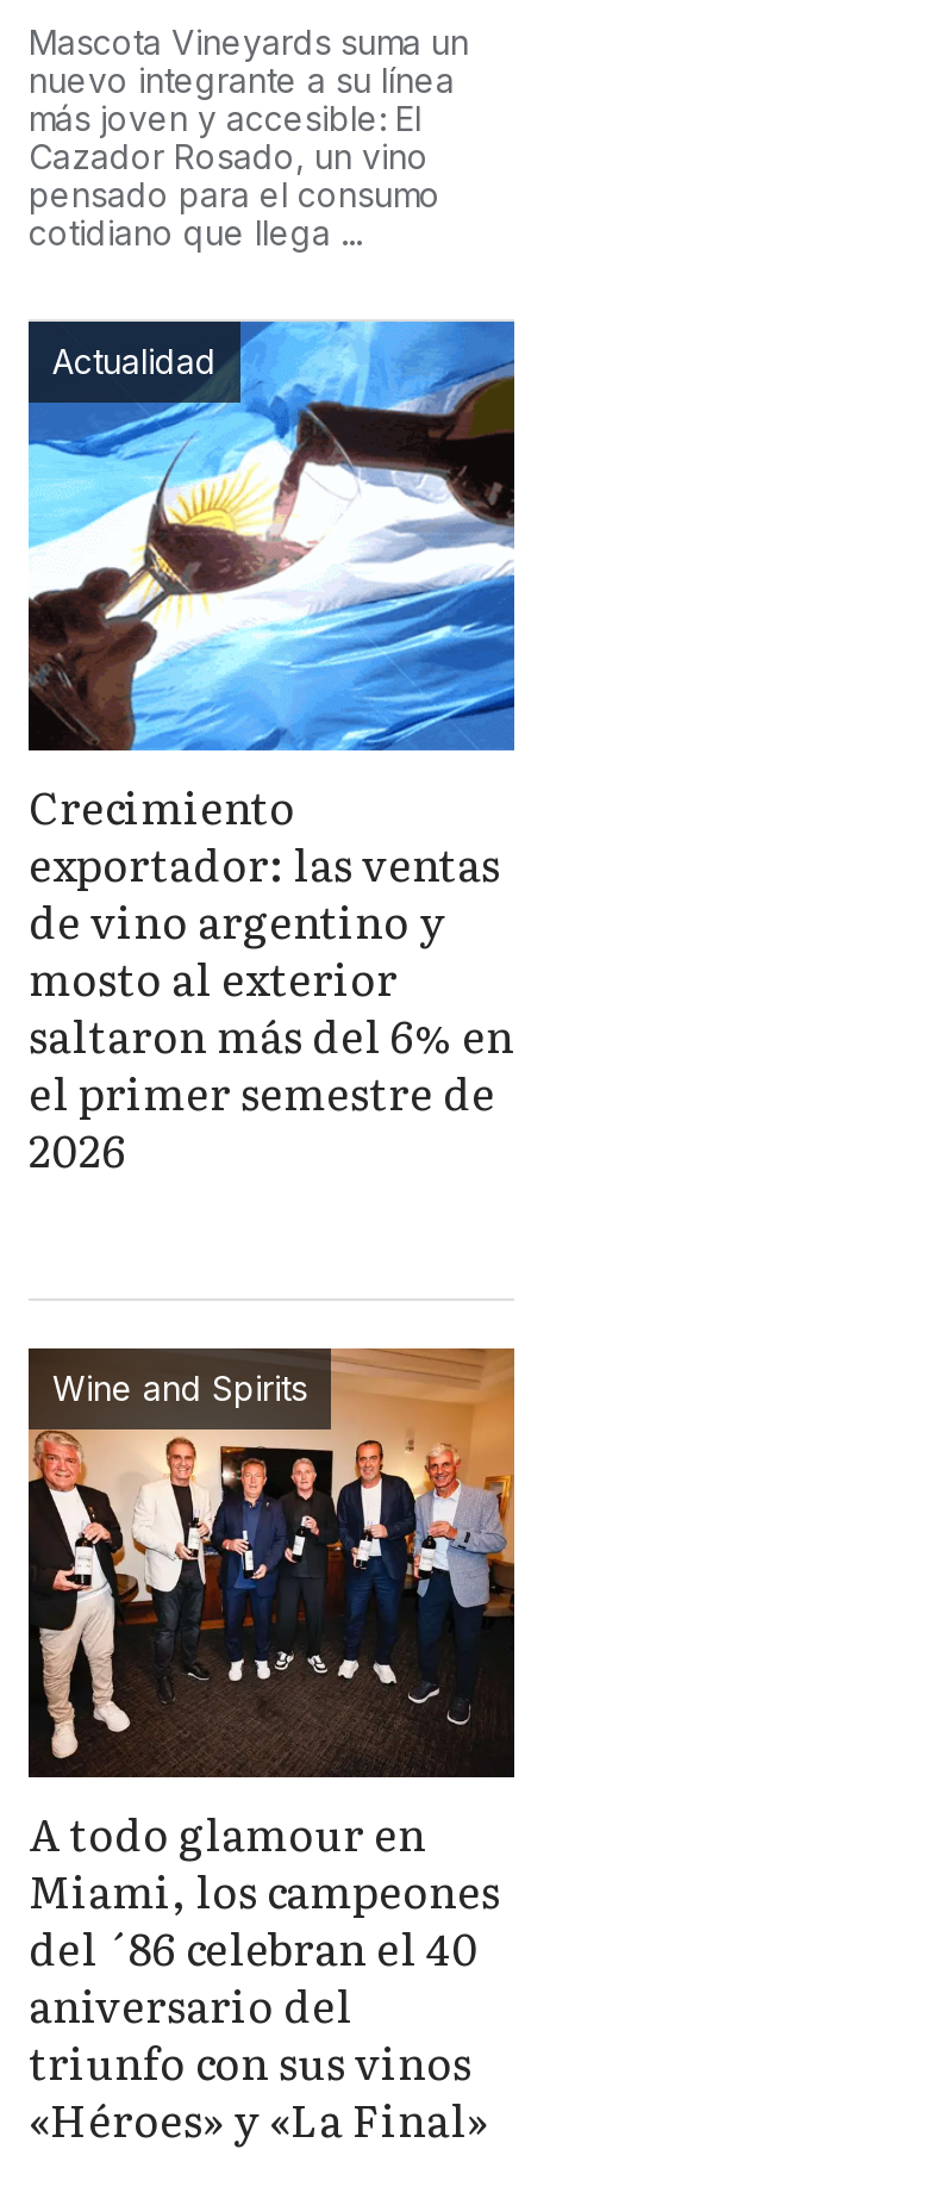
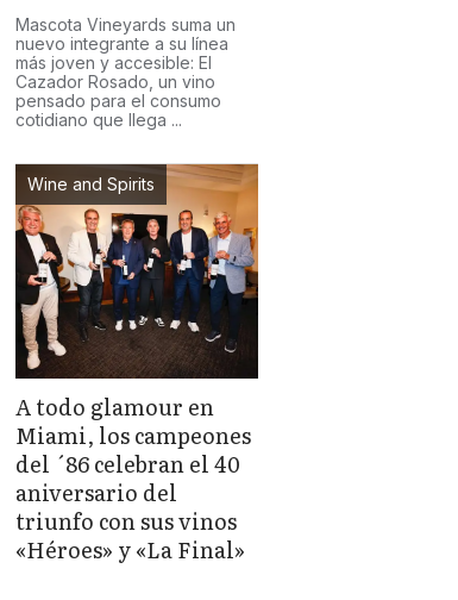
- [image]
- Actualidad

- Crecimiento
- exportador: las ventas
- de vino argentino y
- mosto al exterior
- saltaron más del 6% en
- el primer semestre de
- 2026
